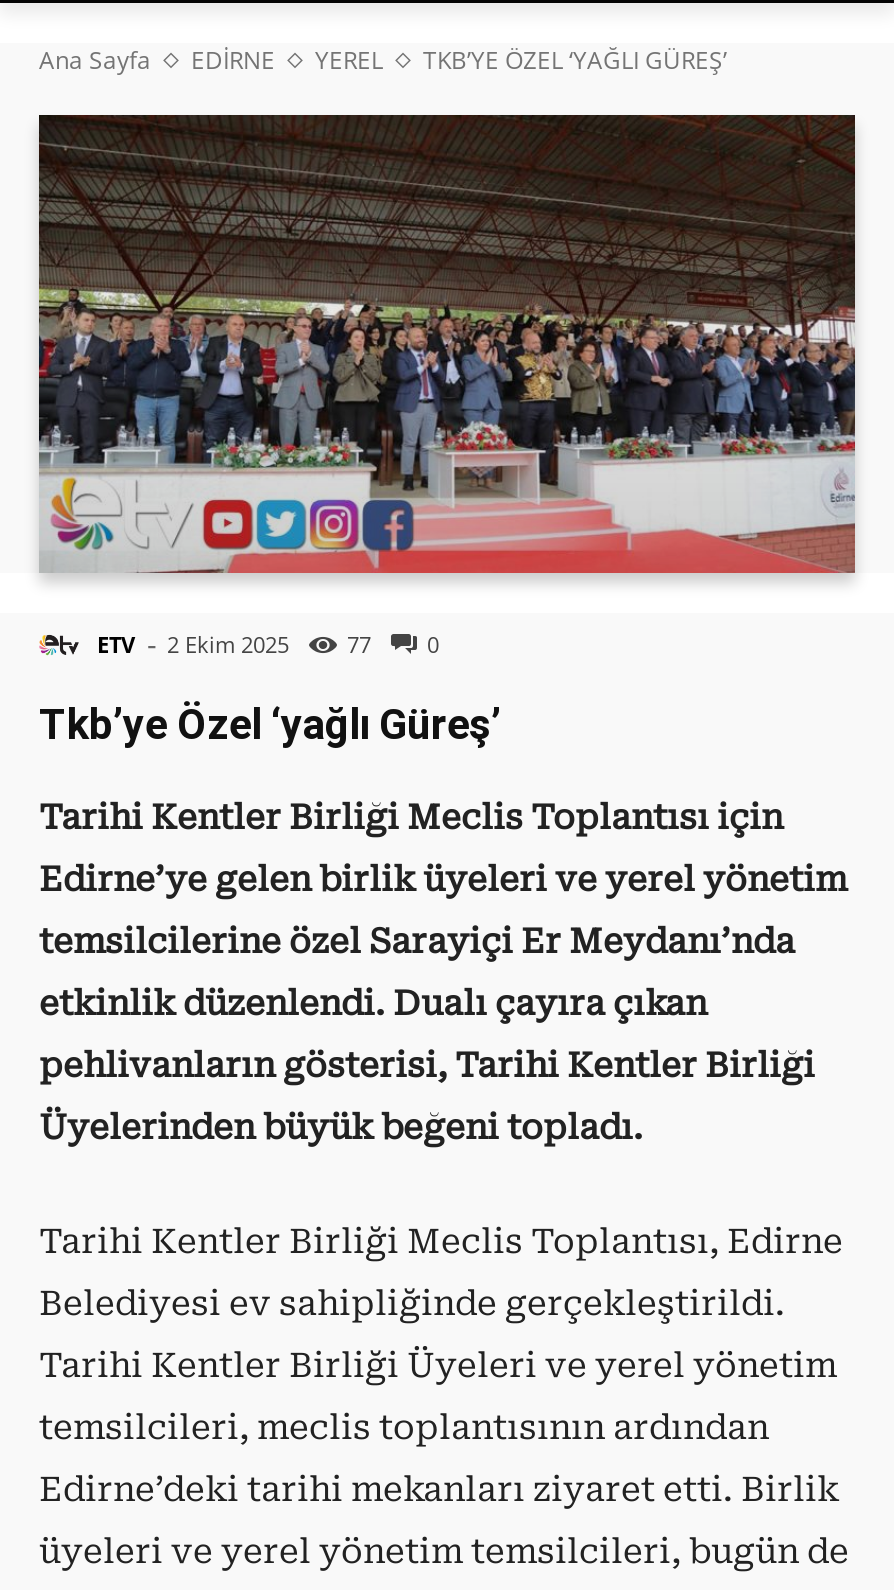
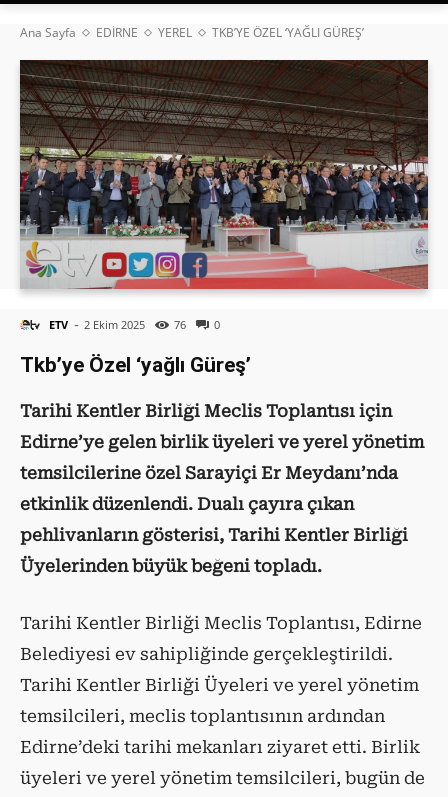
- ETV - 2 Ekim 2025 77 0
+ ETV - 2 Ekim 2025 76 0
